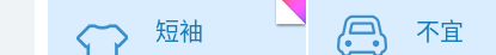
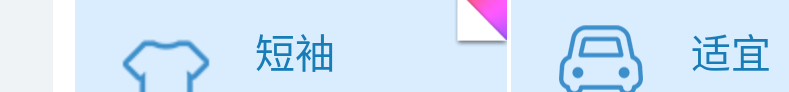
- 不宜
+ 适宜
